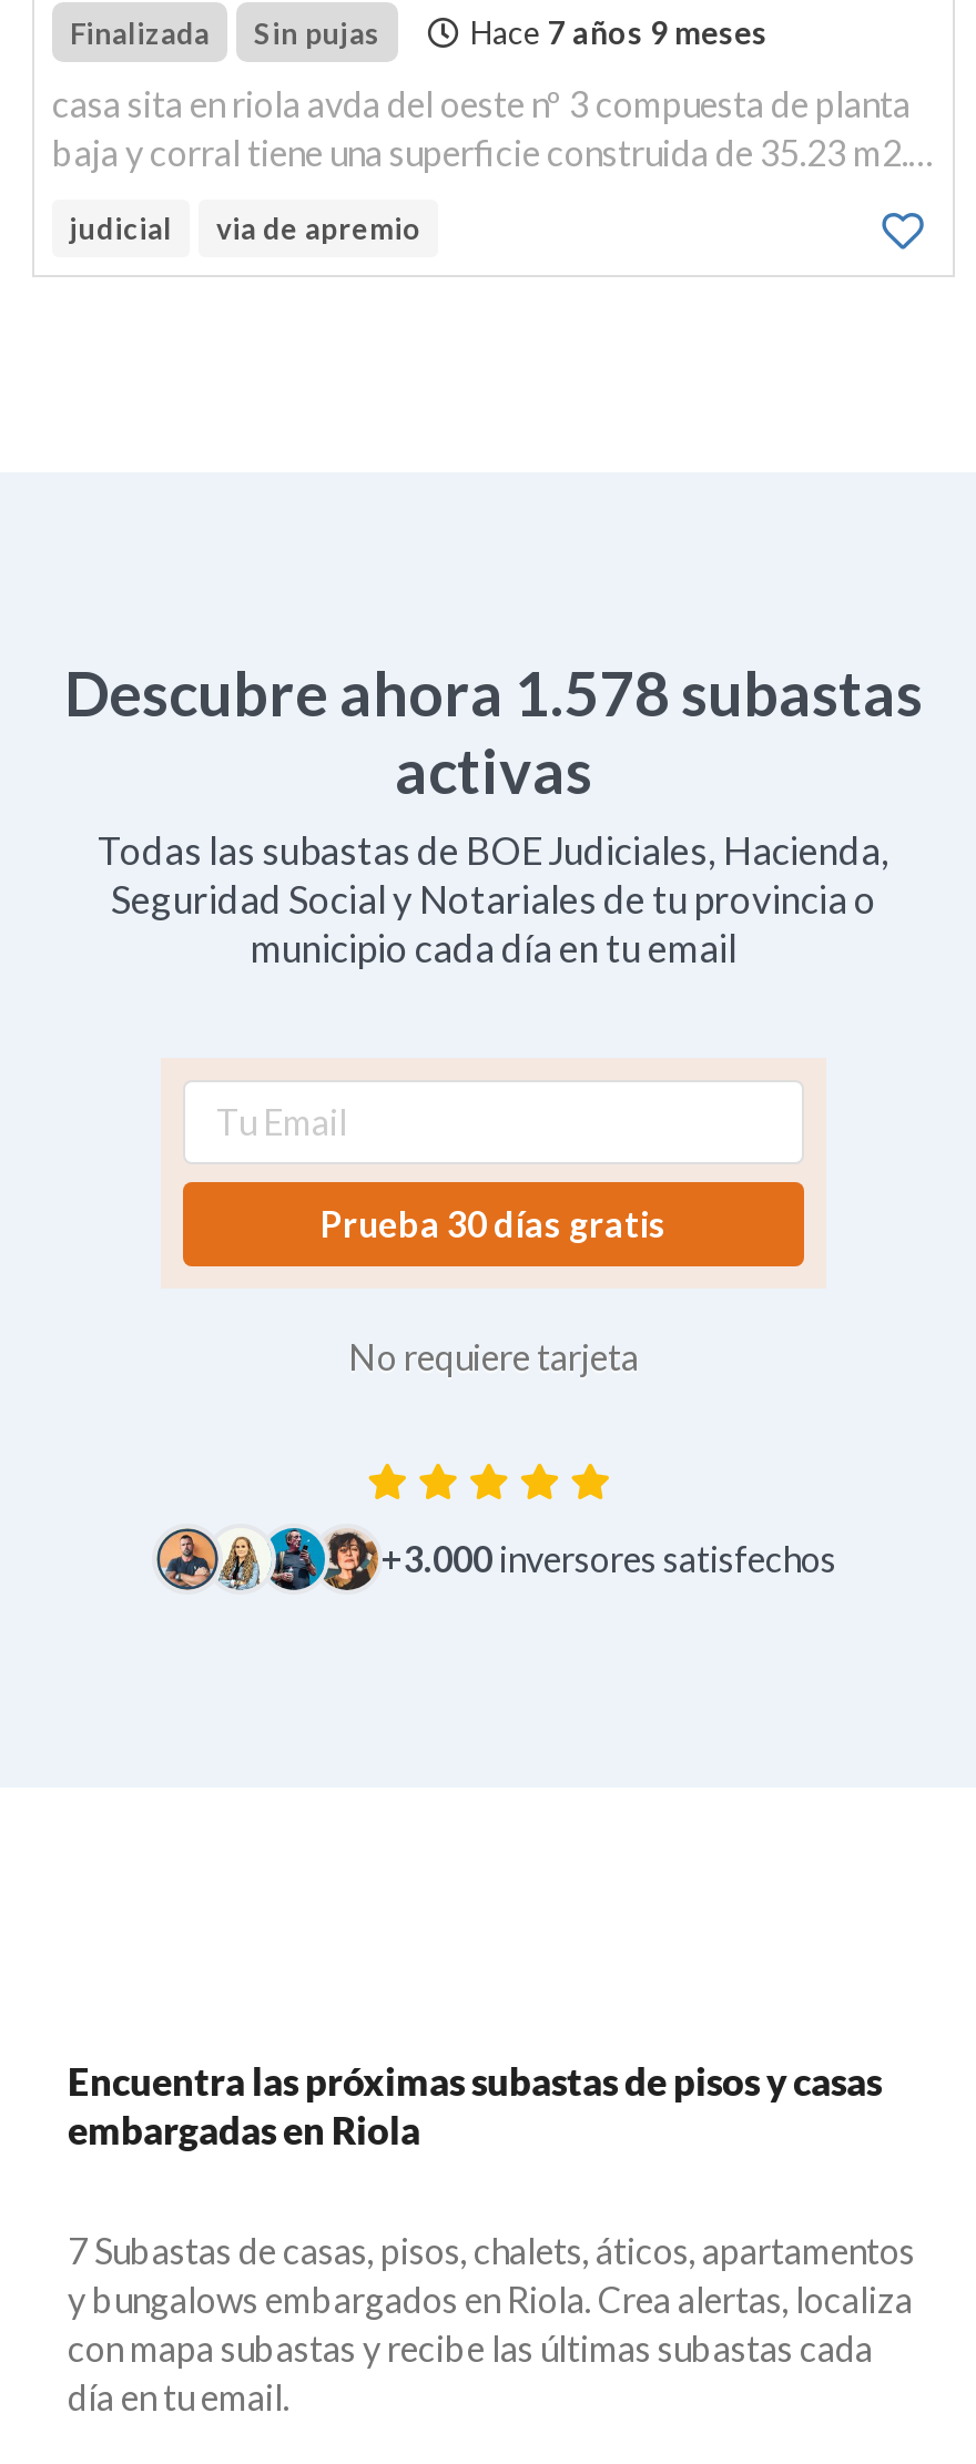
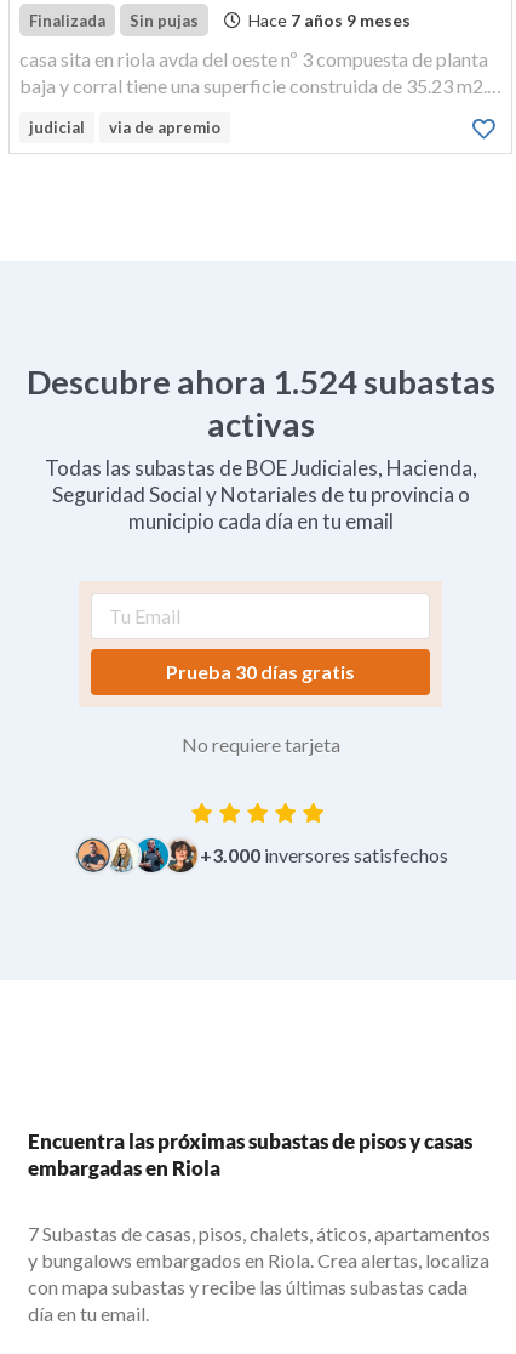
- Descubre ahora 1.578 subastas
+ Descubre ahora 1.524 subastas
